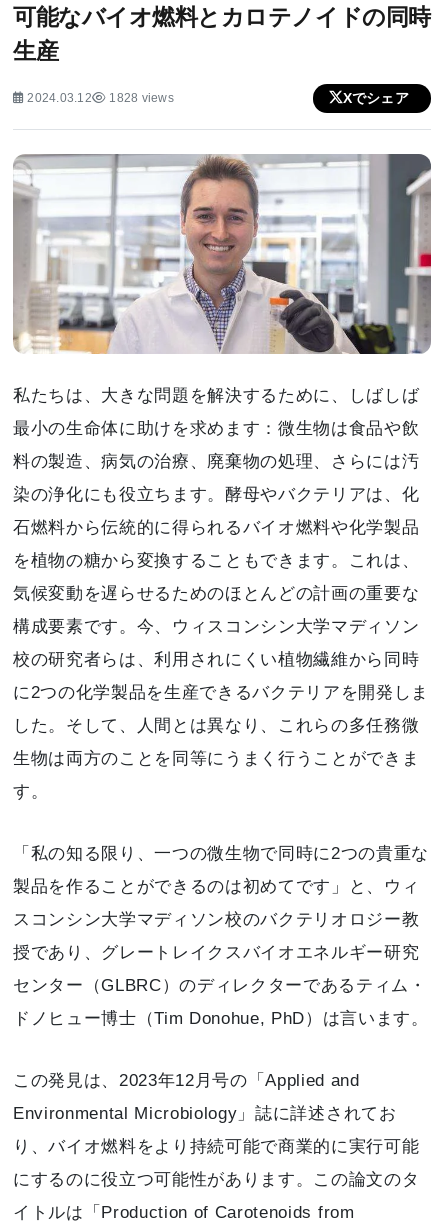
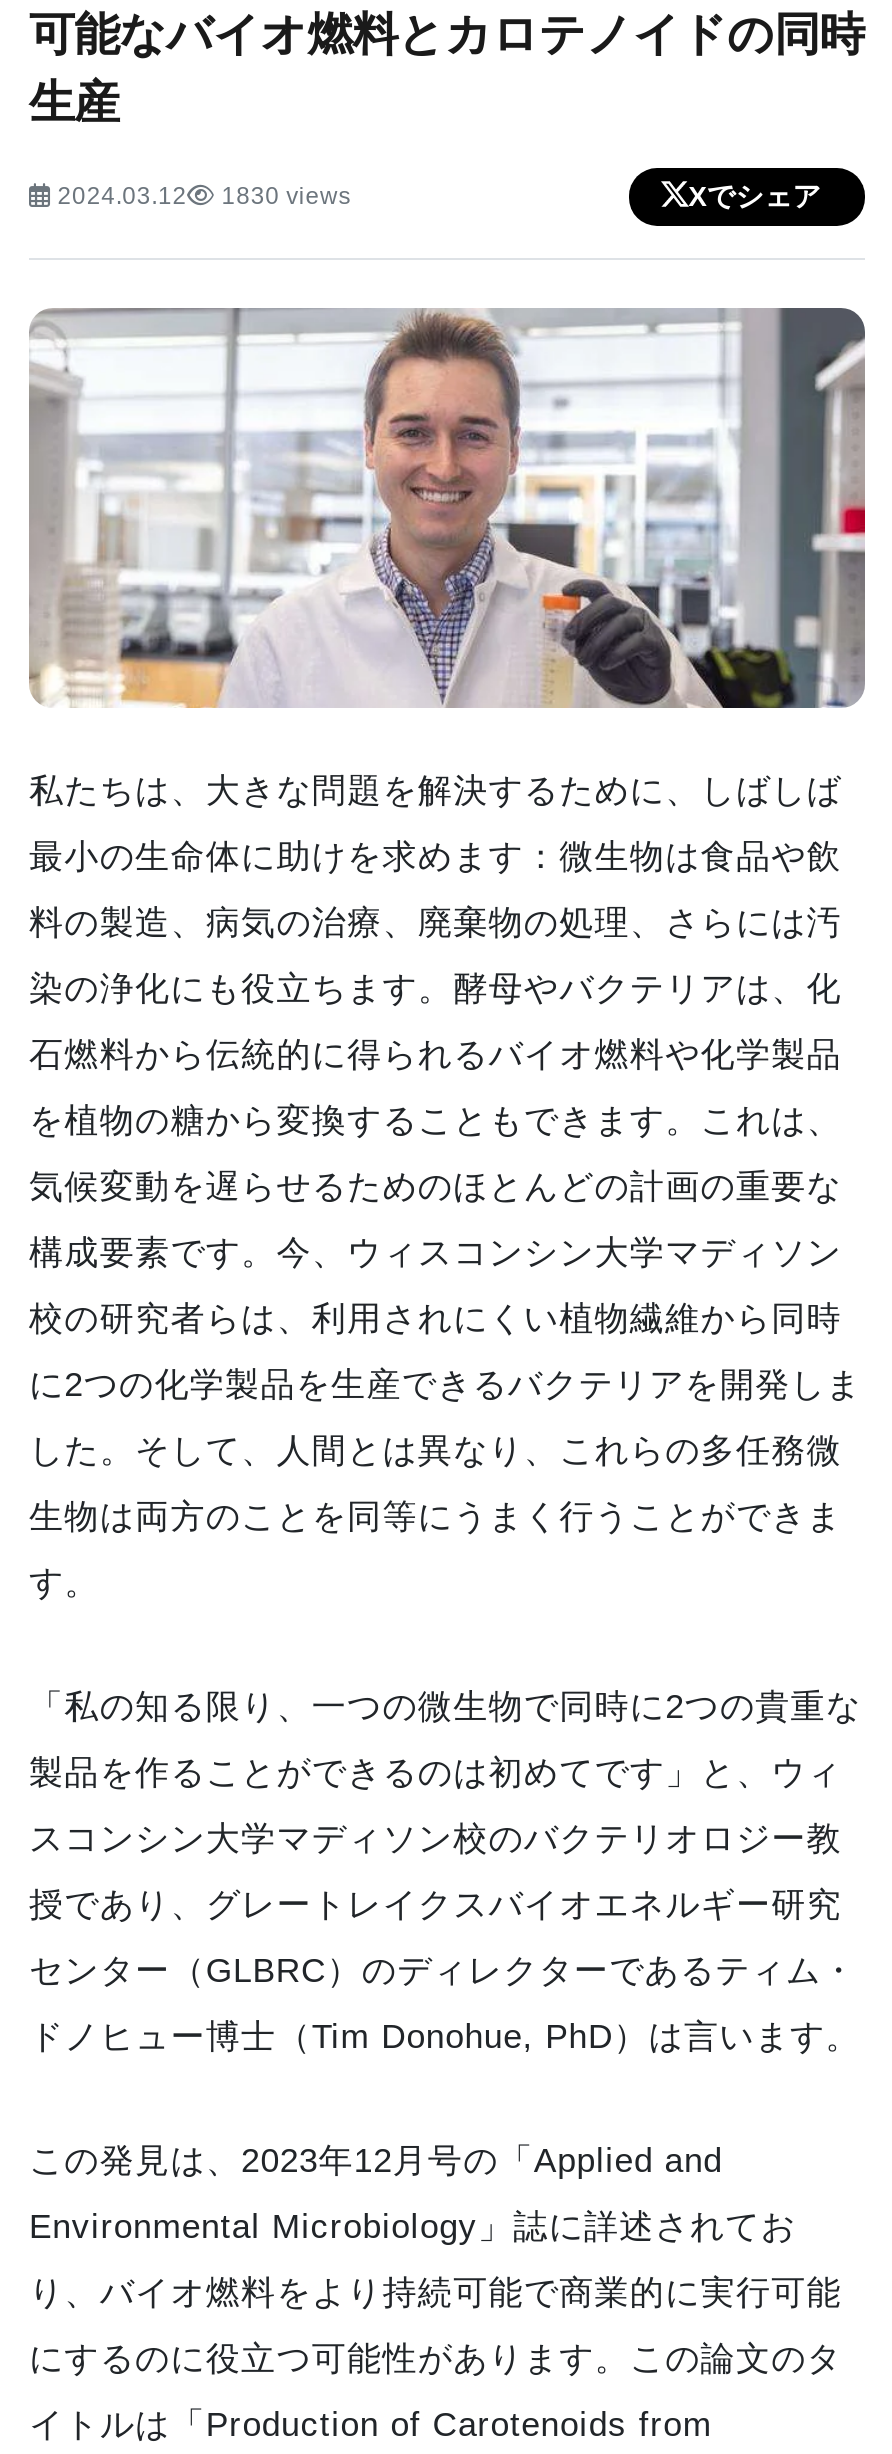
- 2024.03.12 1828 views
+ 2024.03.12 1830 views
